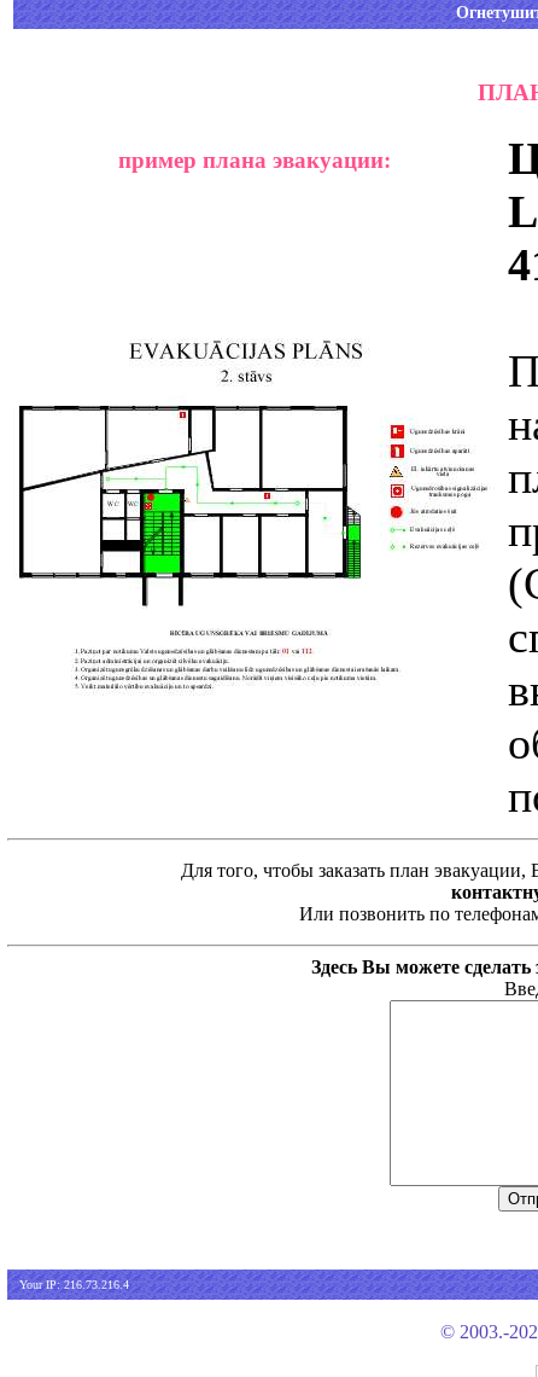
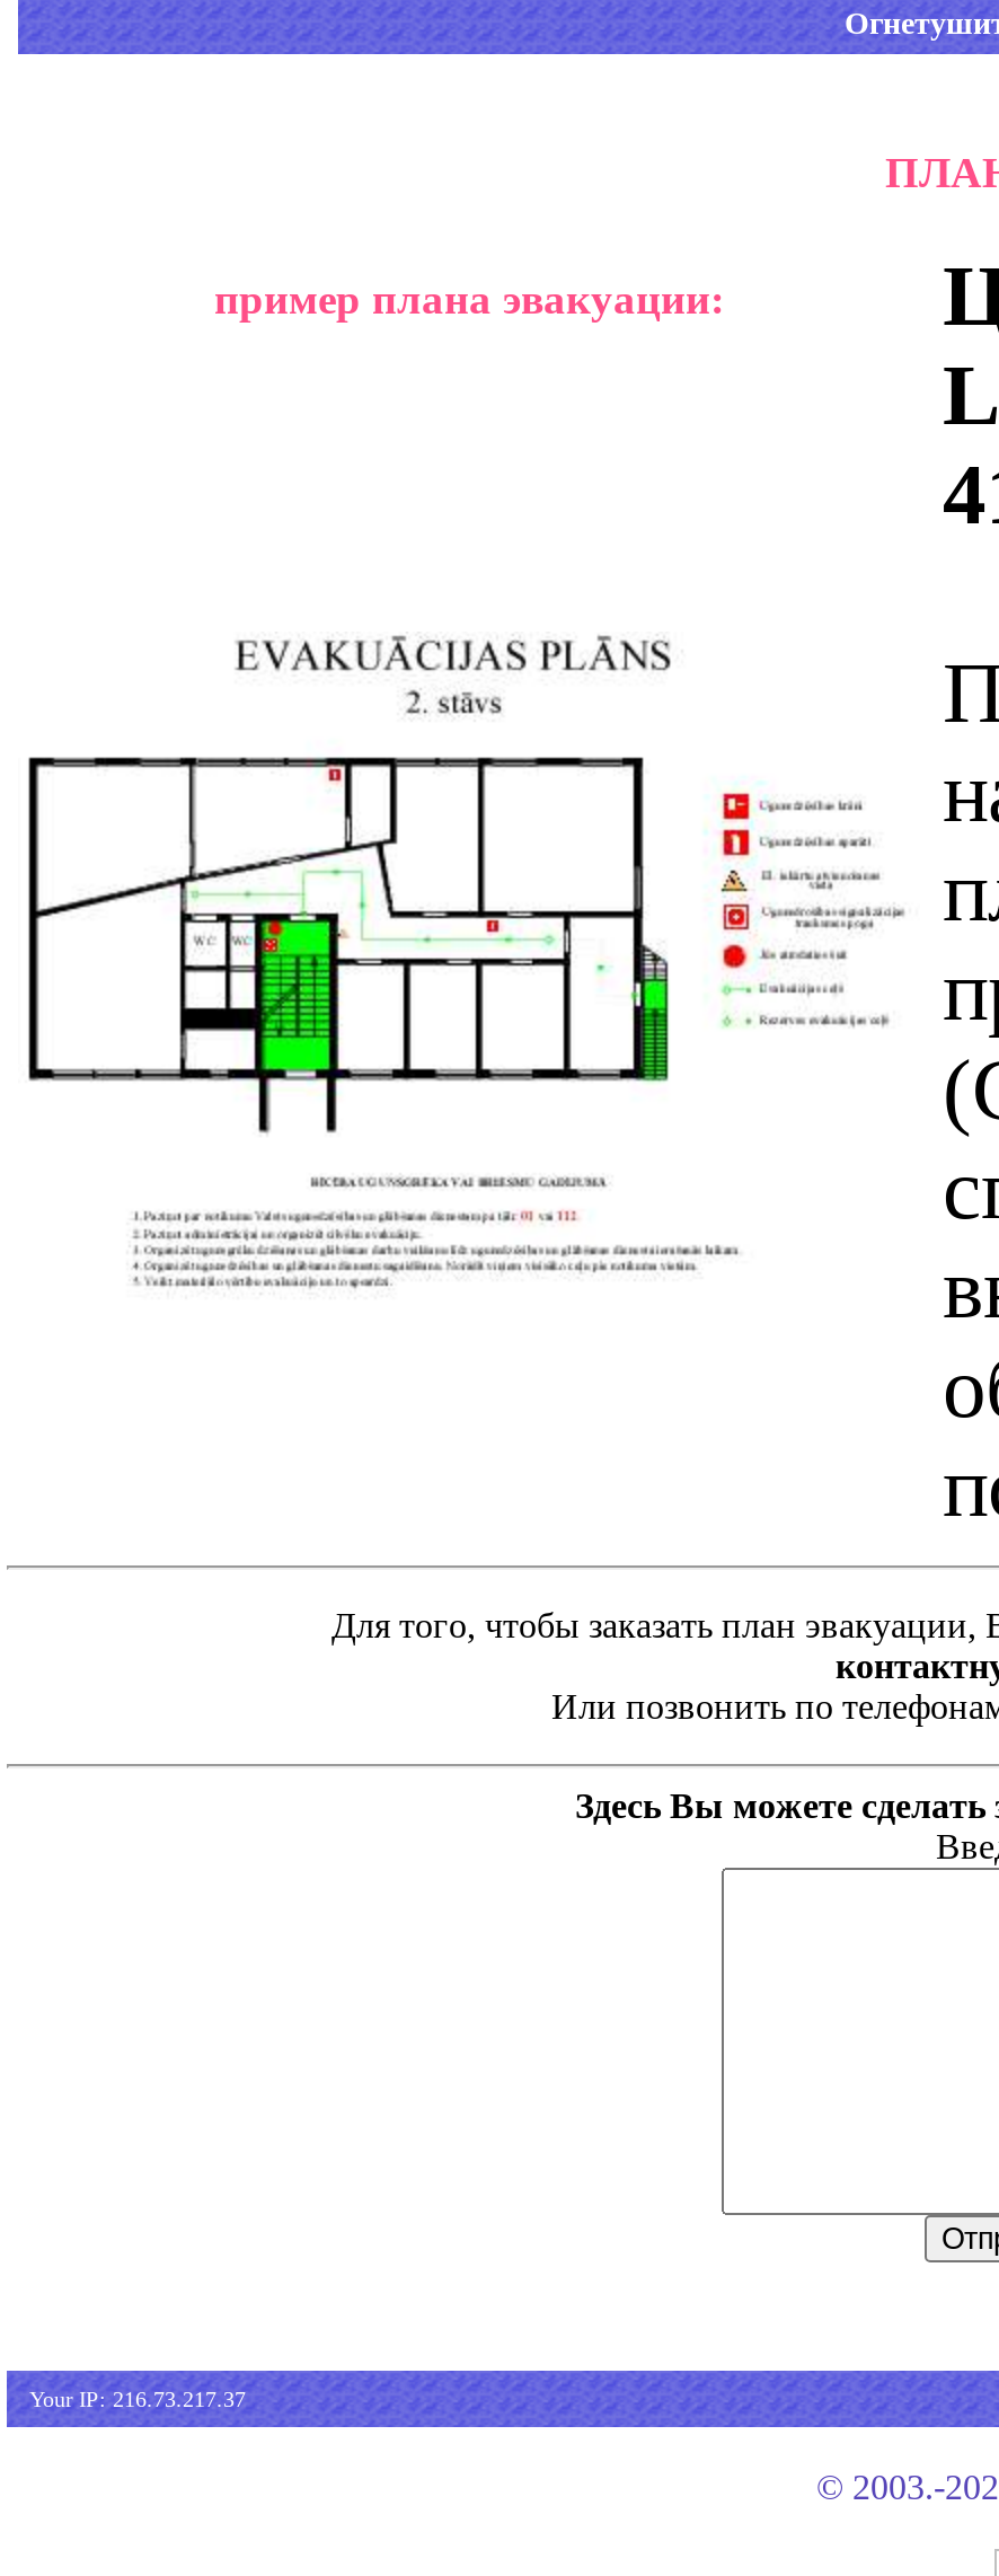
- Your IP: 216.73.216.4
+ Your IP: 216.73.217.37
